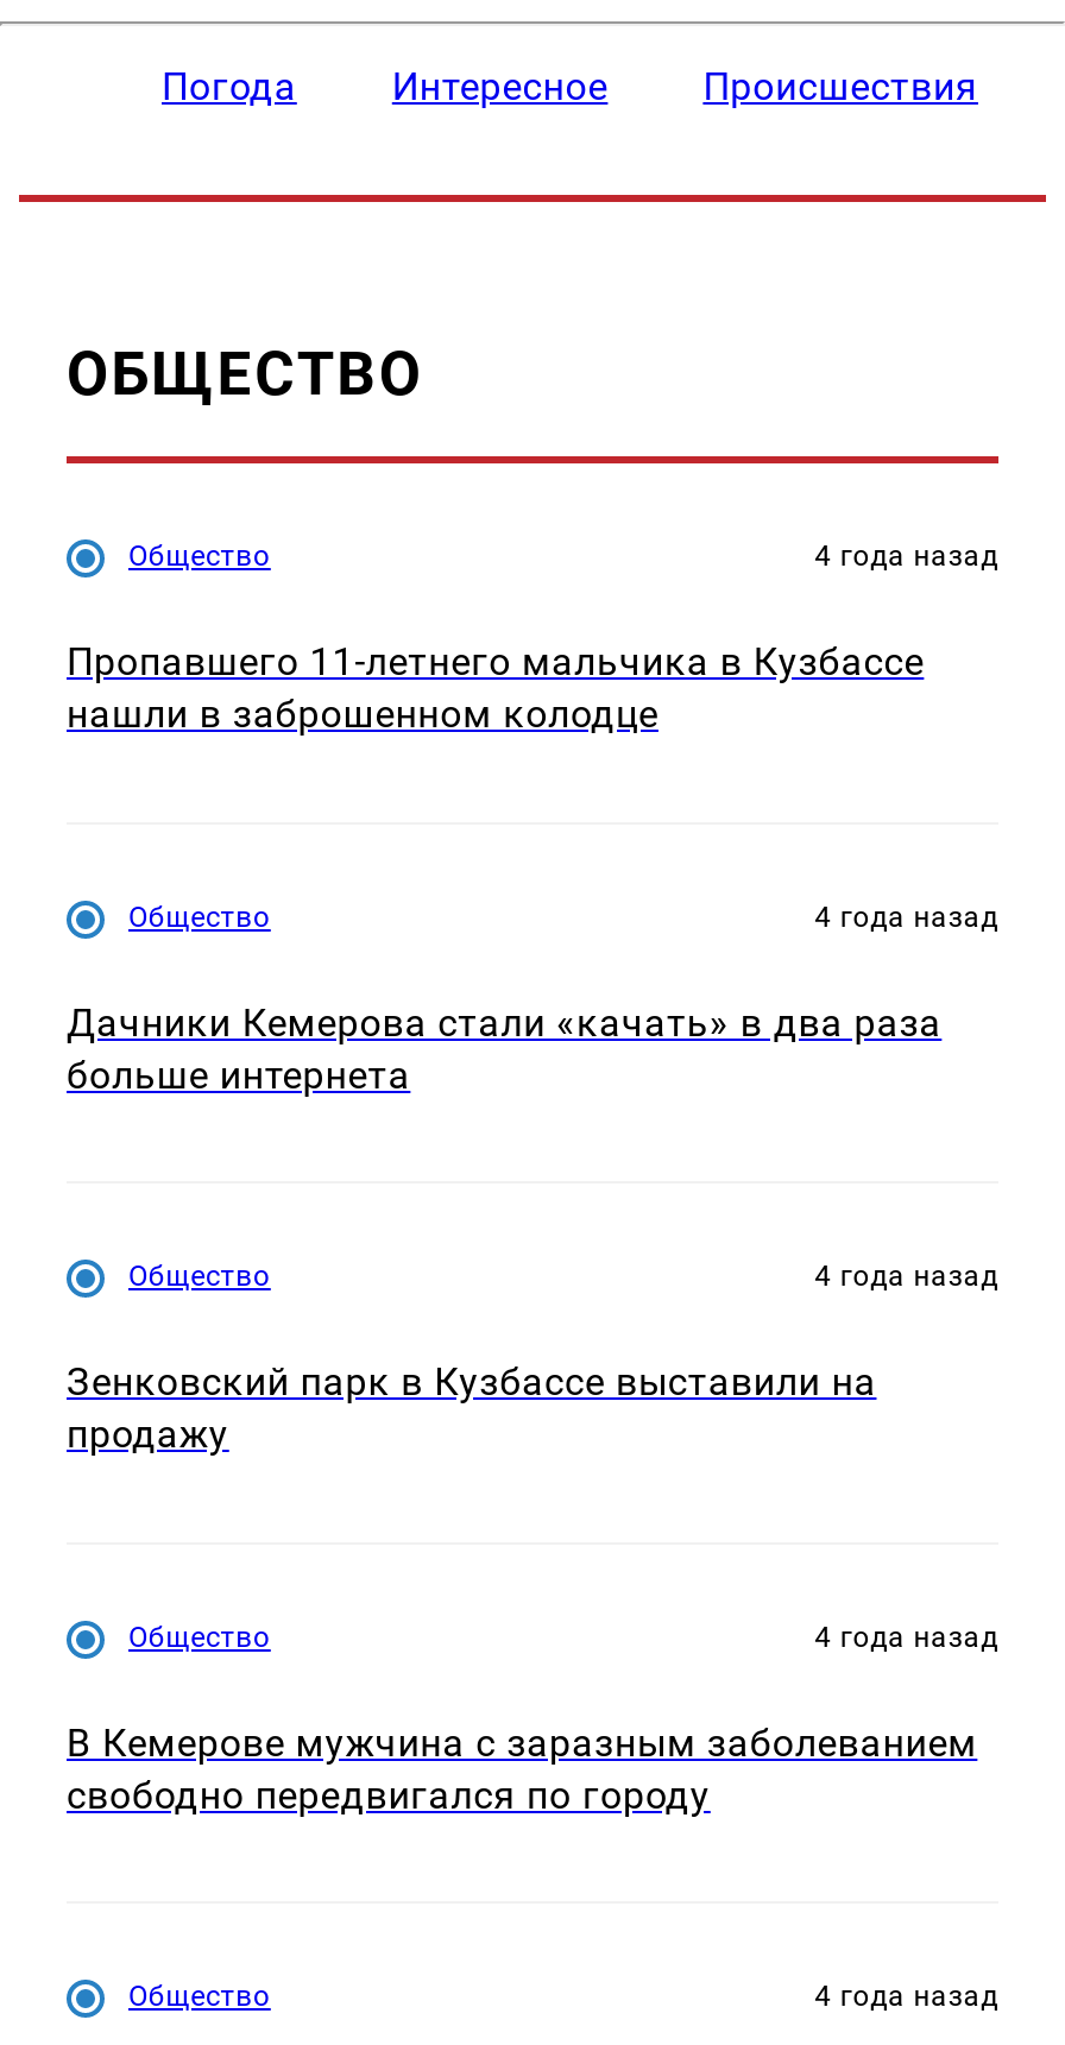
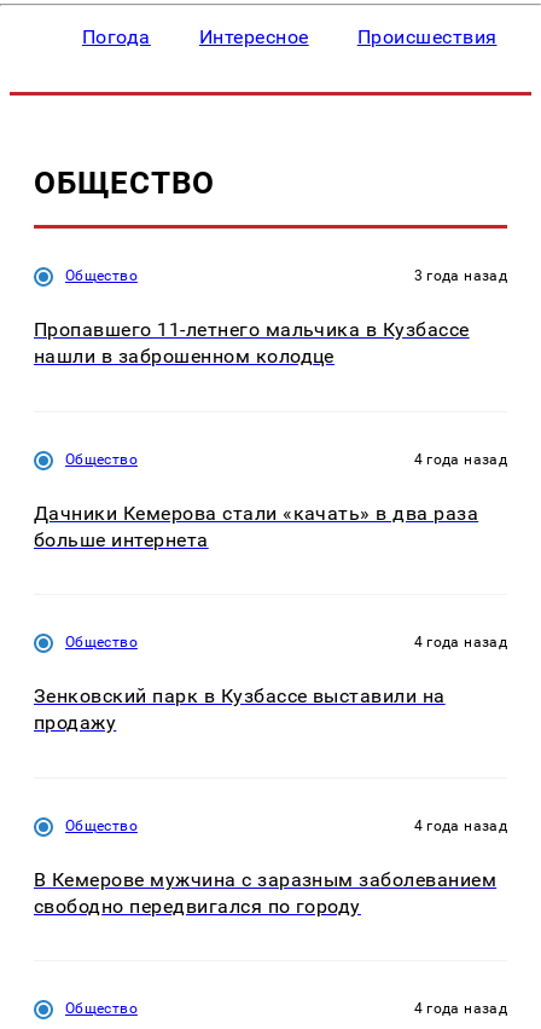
- 4 года назад
+ 3 года назад
